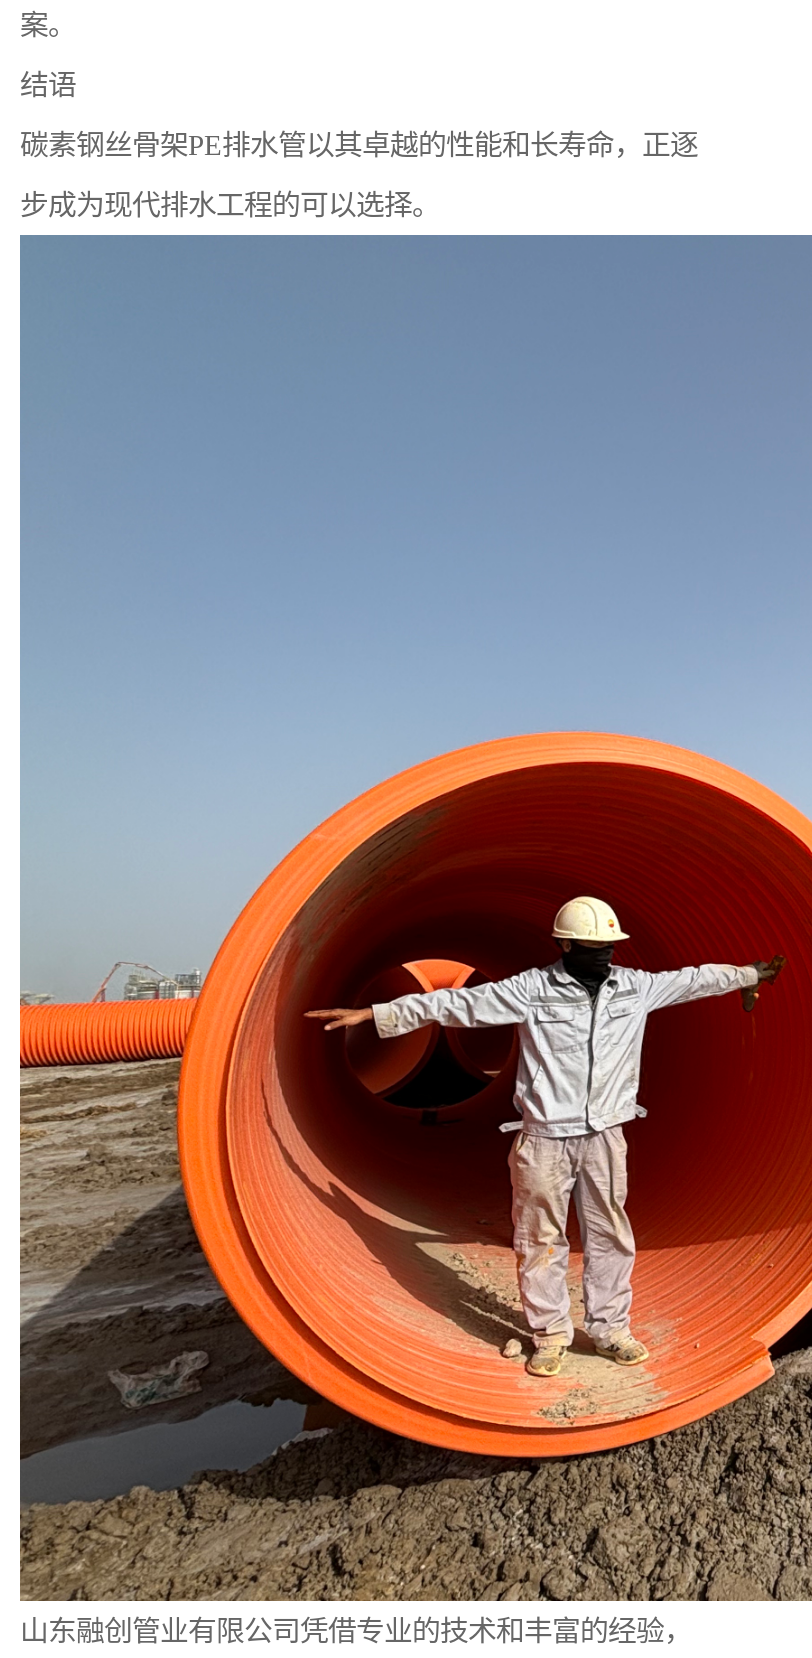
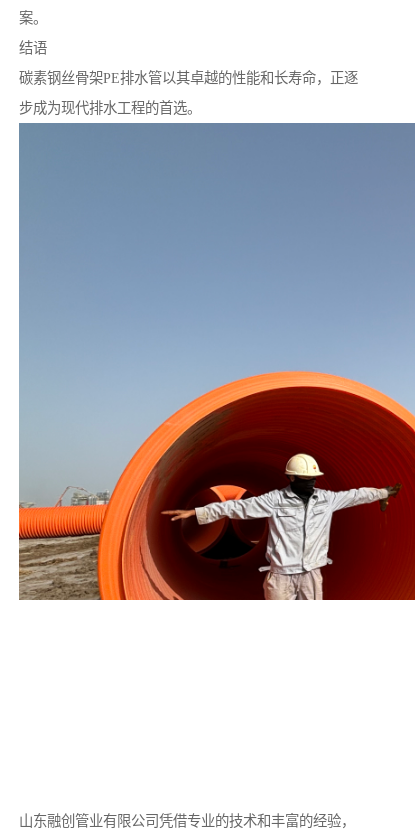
- 步成为现代排水工程的可以选择。
+ 步成为现代排水工程的首选。

- [image]
